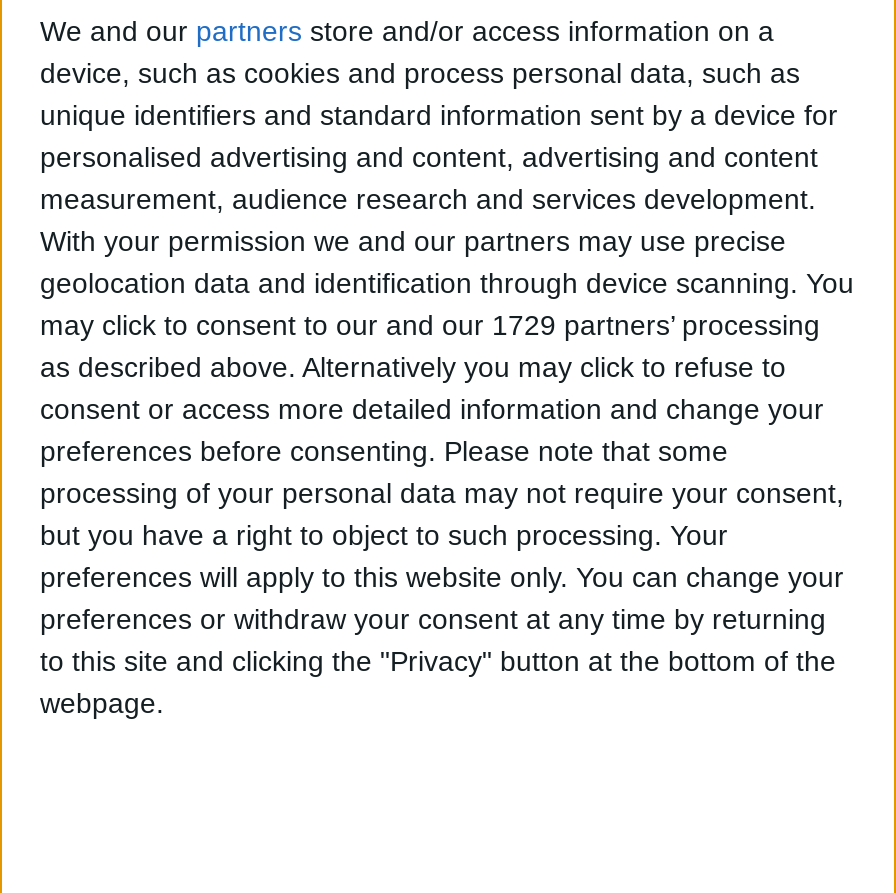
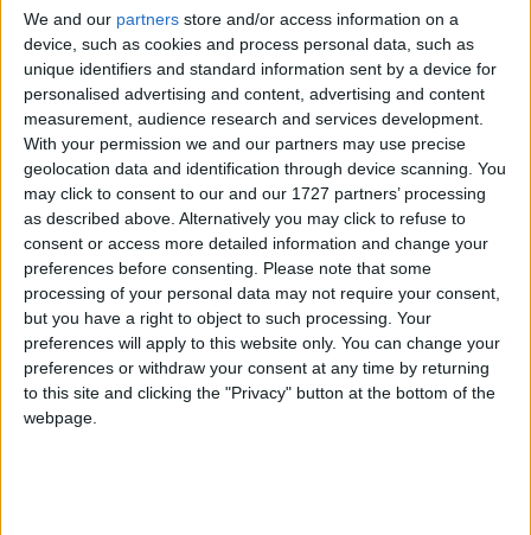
- may click to consent to our and our 1729 partners’ processing
+ may click to consent to our and our 1727 partners’ processing
